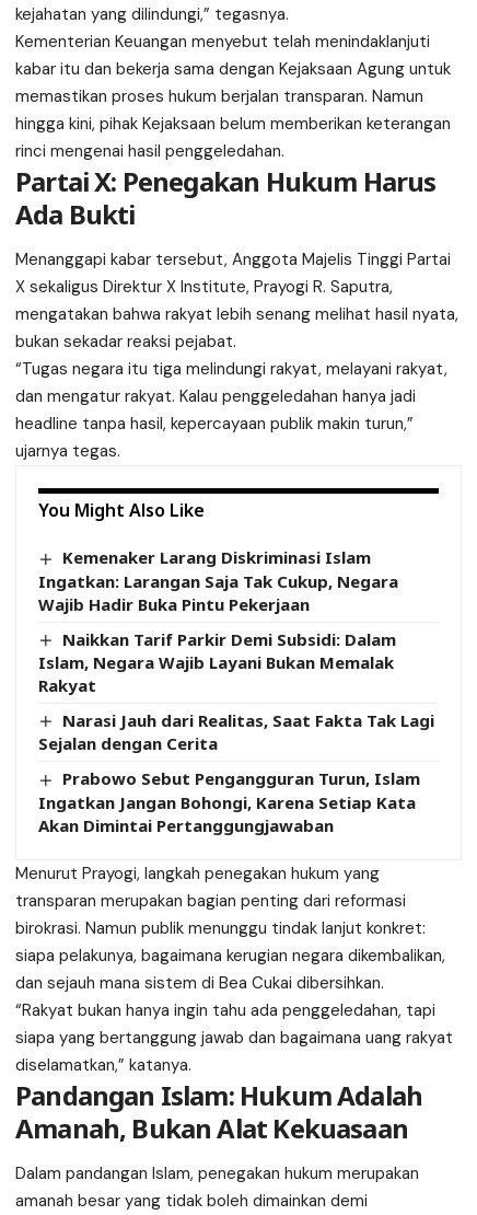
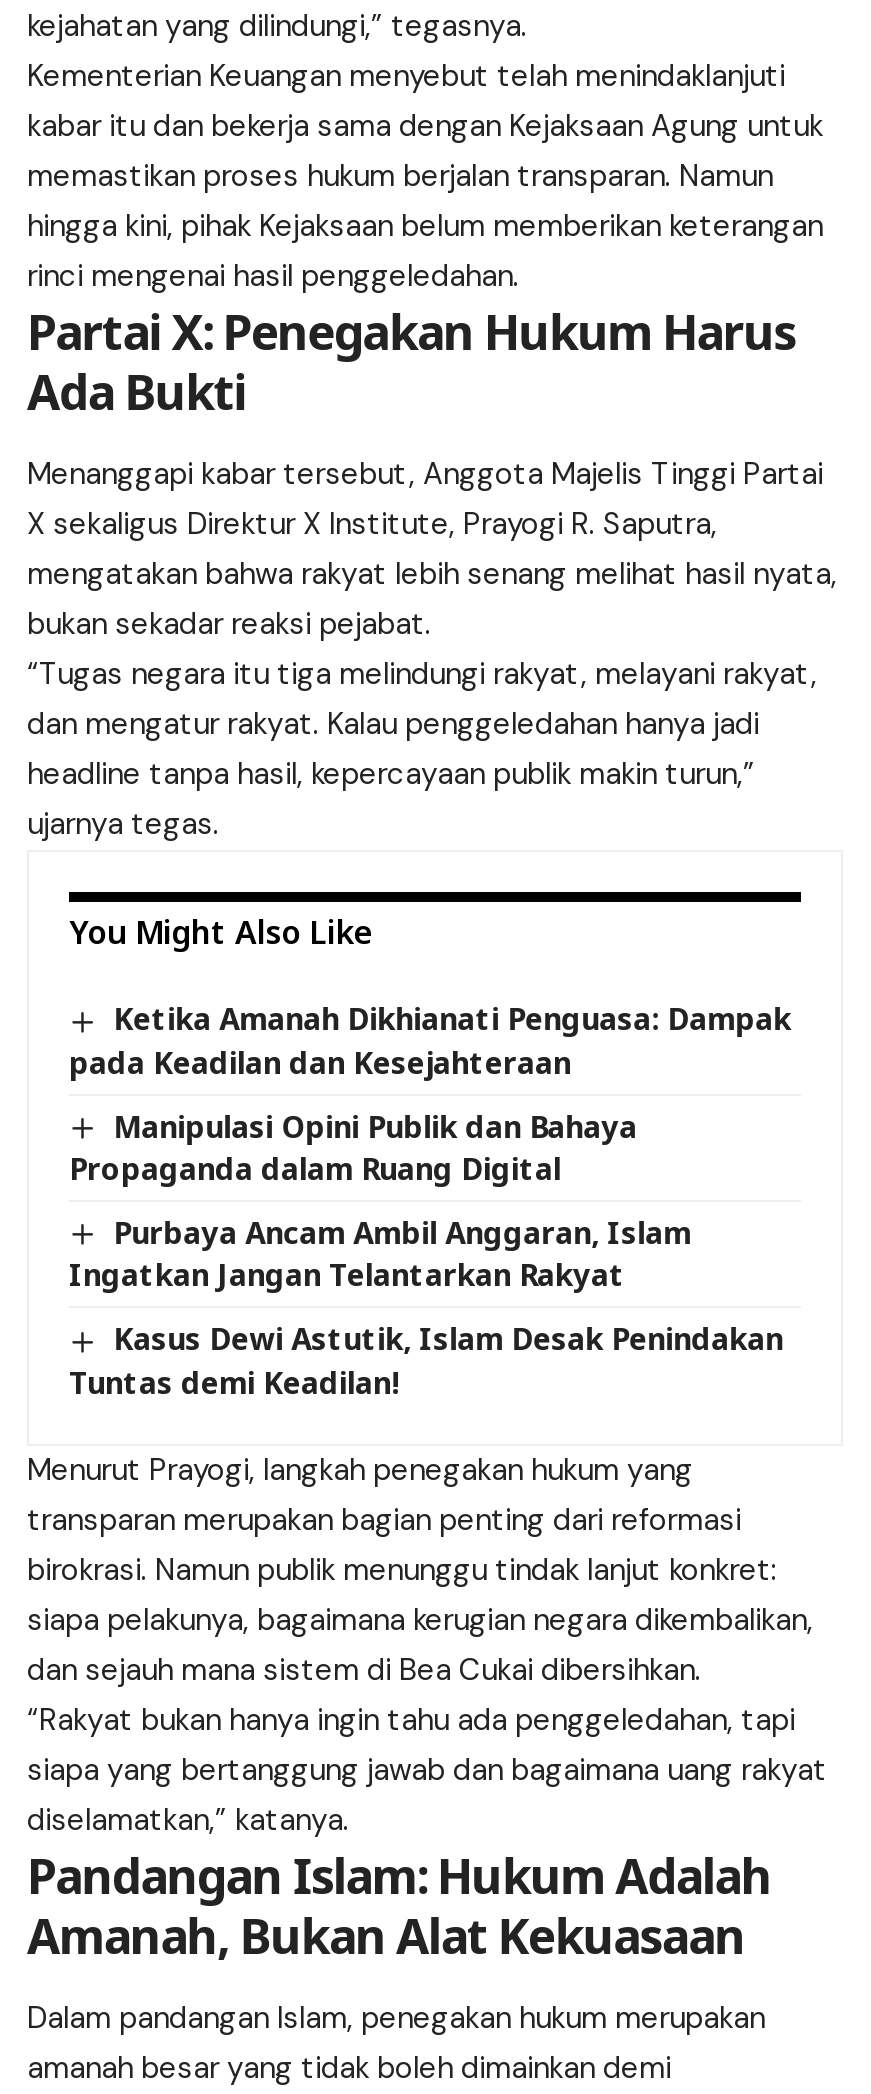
- Kemenaker Larang Diskriminasi Islam
- Ingatkan: Larangan Saja Tak Cukup, Negara
- Wajib Hadir Buka Pintu Pekerjaan
+ Ketika Amanah Dikhianati Penguasa: Dampak
+ pada Keadilan dan Kesejahteraan

- Naikkan Tarif Parkir Demi Subsidi: Dalam
- Islam, Negara Wajib Layani Bukan Memalak
- Rakyat
+ Manipulasi Opini Publik dan Bahaya
+ Propaganda dalam Ruang Digital

- Narasi Jauh dari Realitas, Saat Fakta Tak Lagi
- Sejalan dengan Cerita
+ Purbaya Ancam Ambil Anggaran, Islam
+ Ingatkan Jangan Telantarkan Rakyat

- Prabowo Sebut Pengangguran Turun, Islam
- Ingatkan Jangan Bohongi, Karena Setiap Kata
- Akan Dimintai Pertanggungjawaban
+ Kasus Dewi Astutik, Islam Desak Penindakan
+ Tuntas demi Keadilan!
